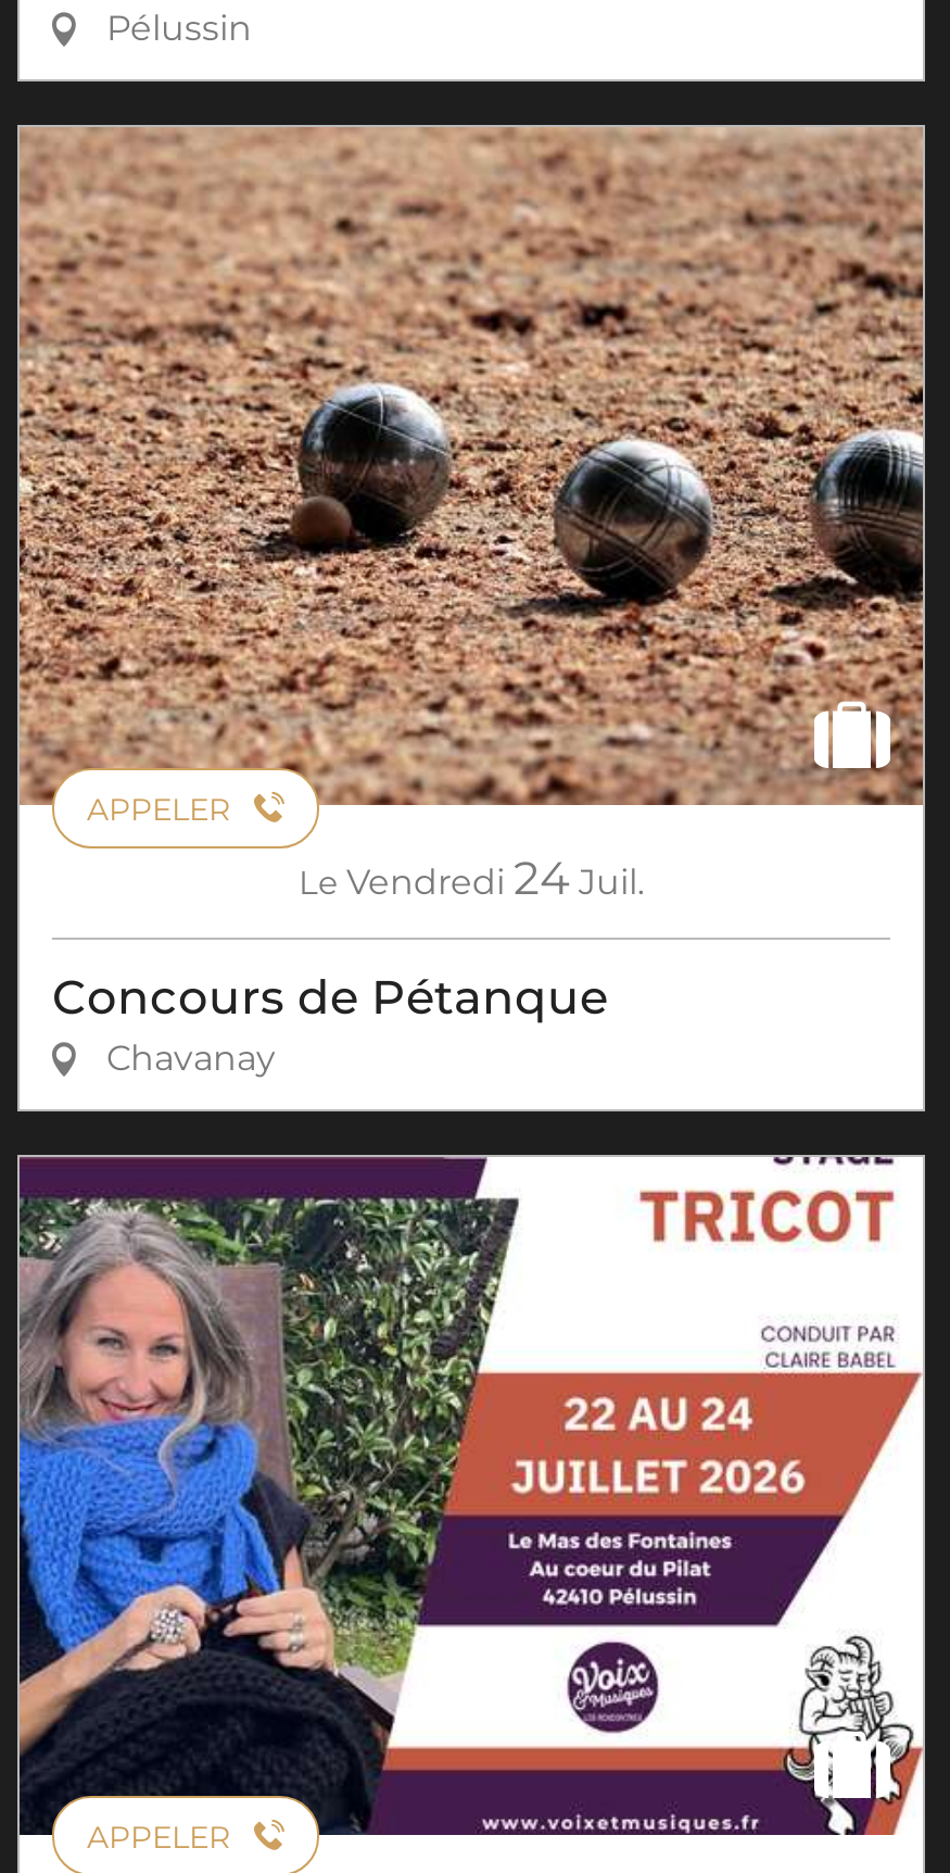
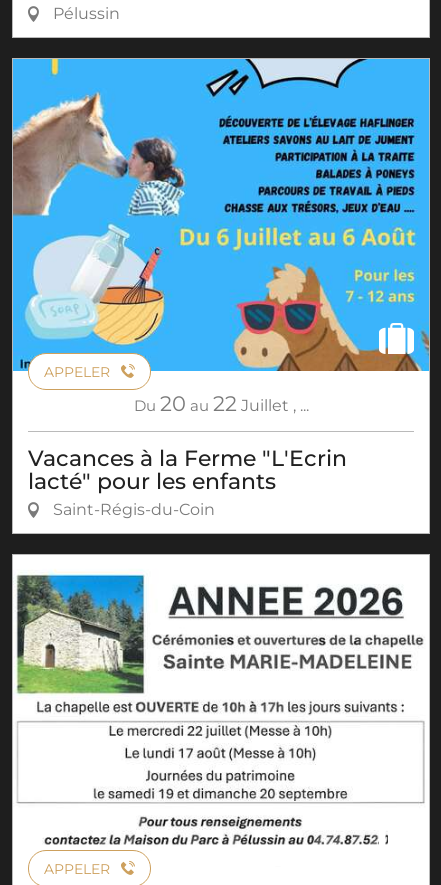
- [image]
- Le Vendredi 24 Juil.
+ [image]
+ Du 20 au 22 Juillet,...

- Concours de Pétanque
- Chavanay
+ Vacances à la Ferme "L'Ecrin
+ lacté" pour les enfants
+ Saint-Régis-du-Coin

- [image]
+ [image]
